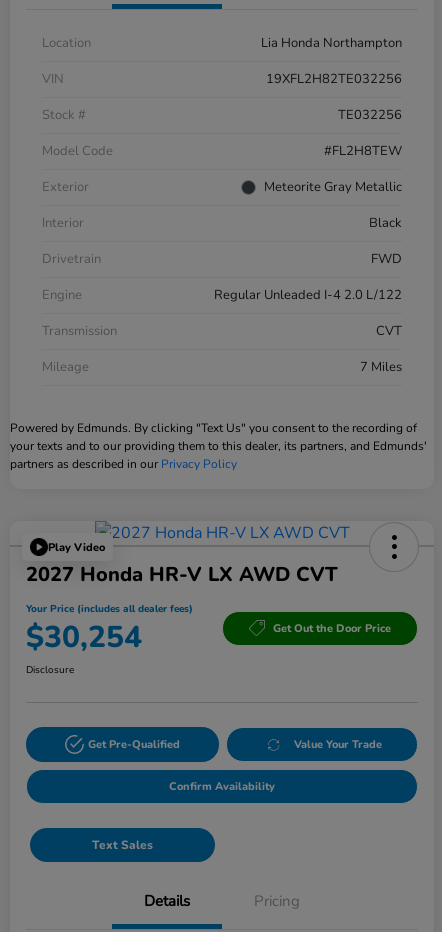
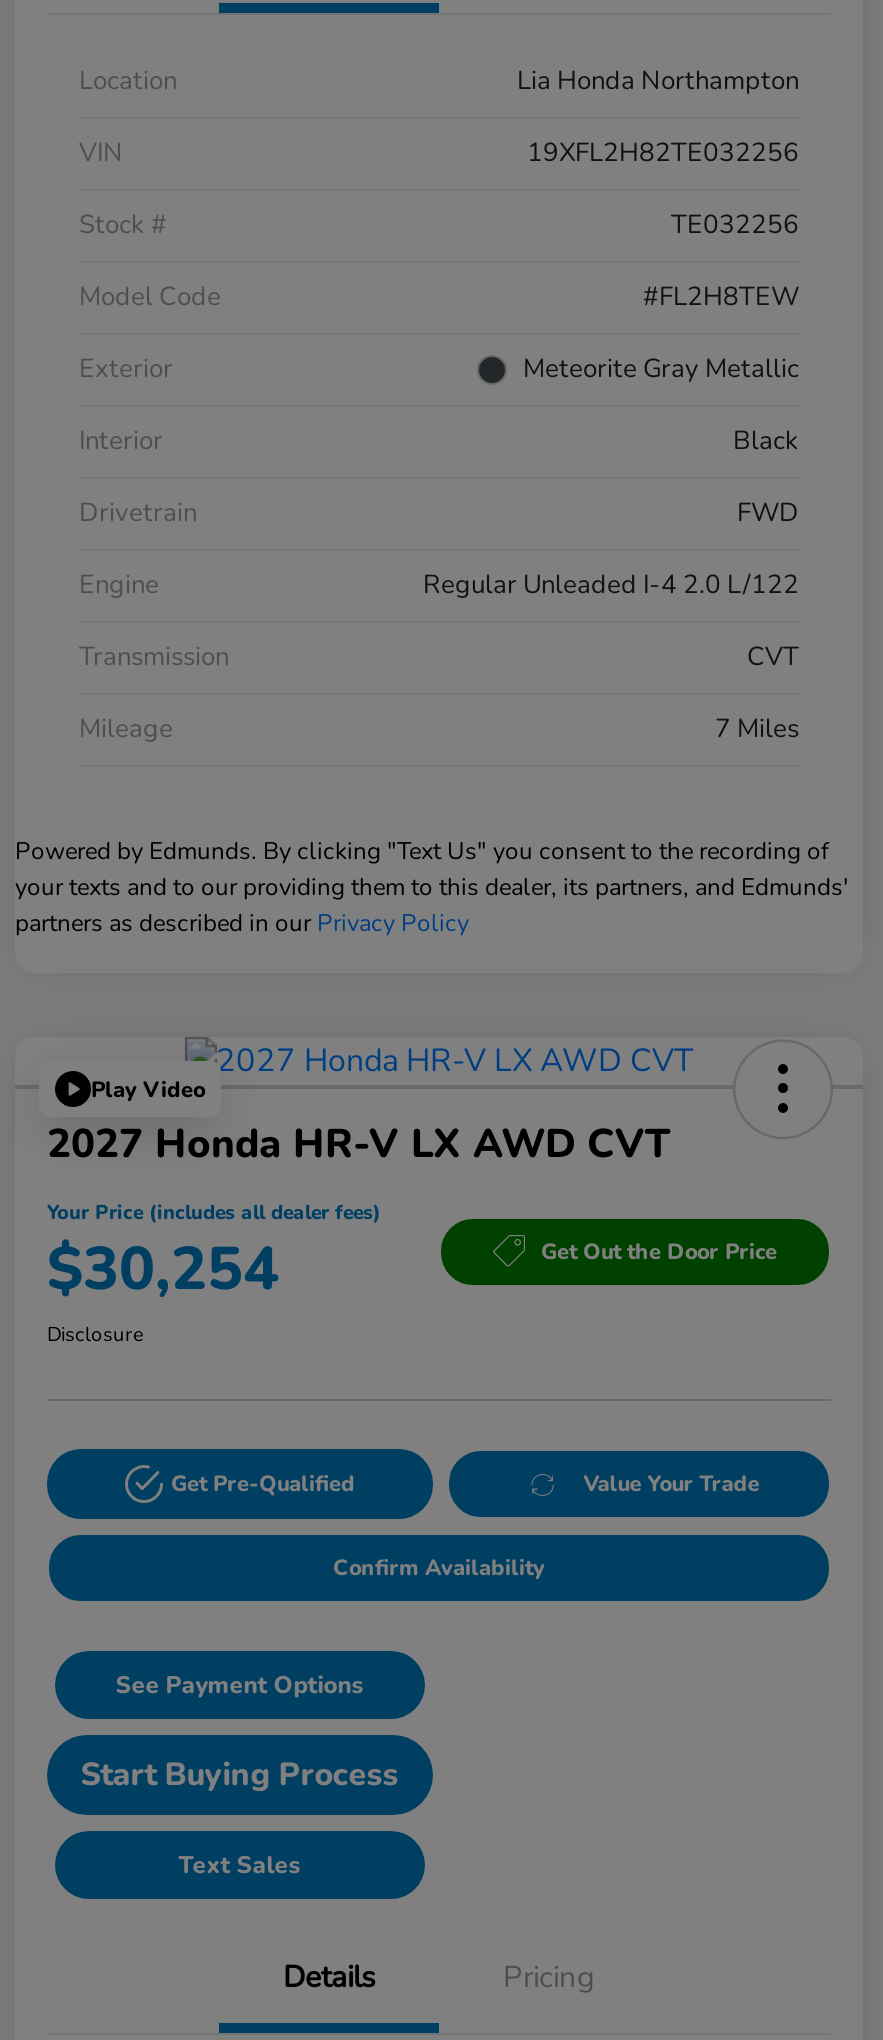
+ See Payment Options
+ Start Buying Process
